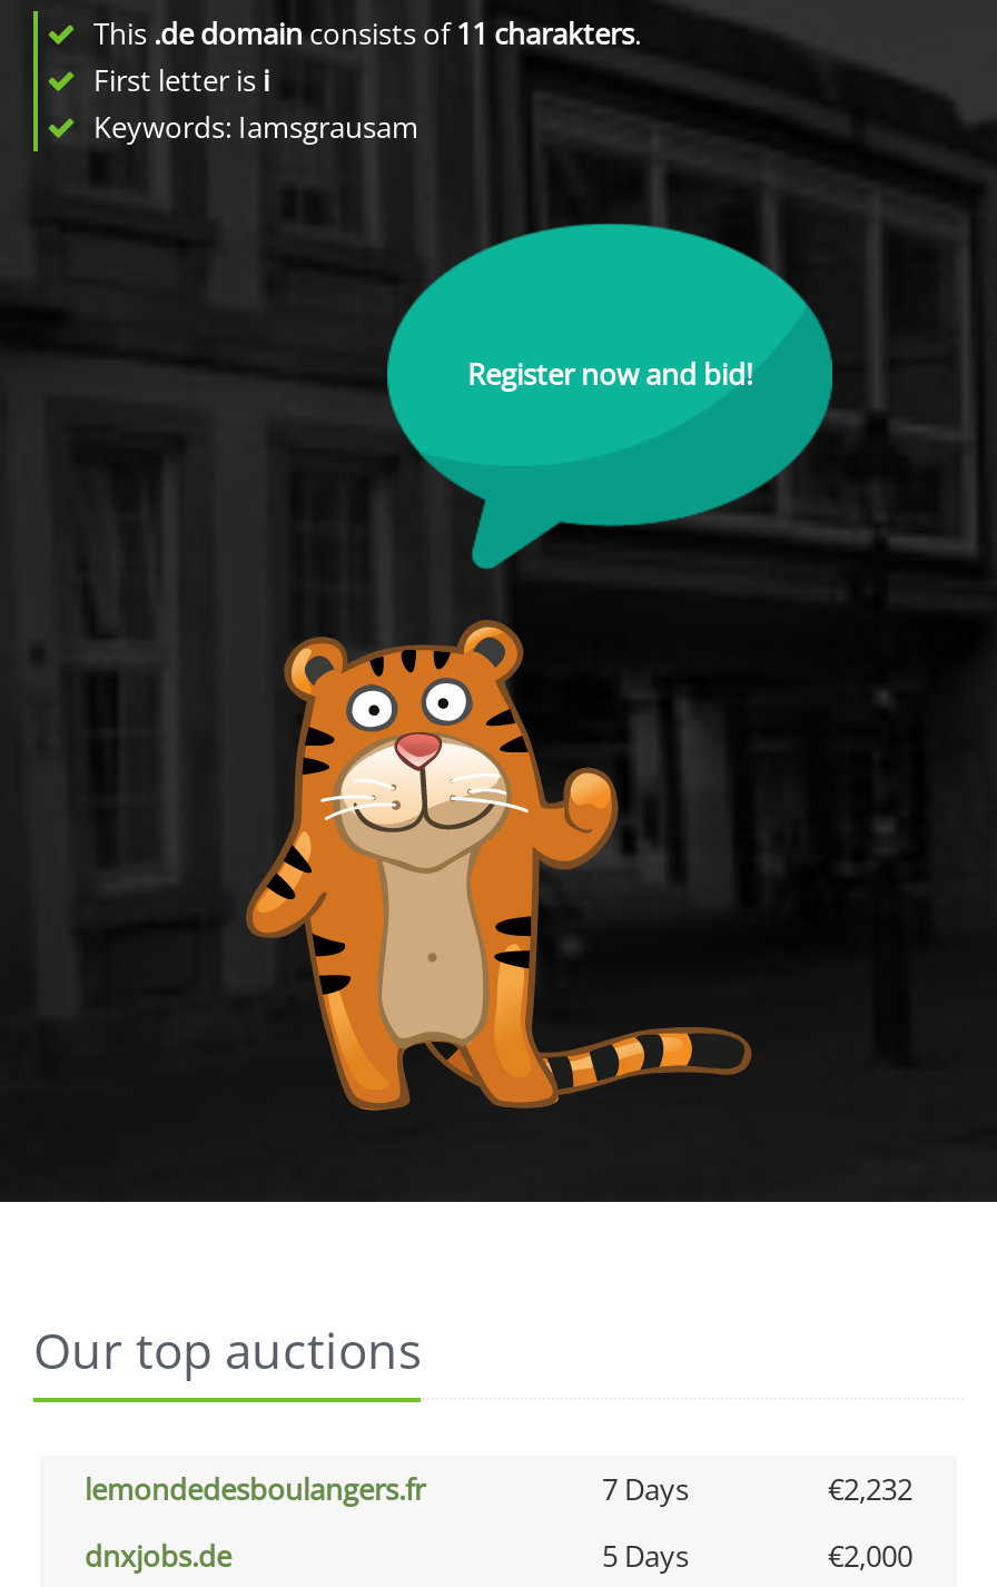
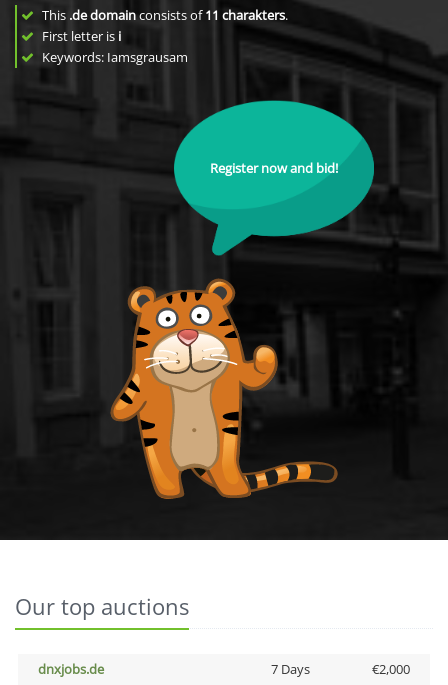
- lemondedesboulangers.fr
- 7 Days
- €2,232

- 5 Days
+ 7 Days
